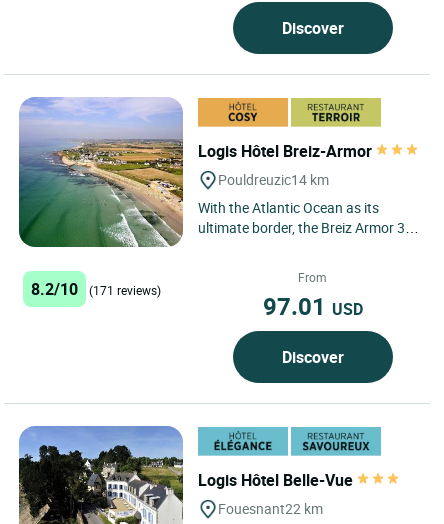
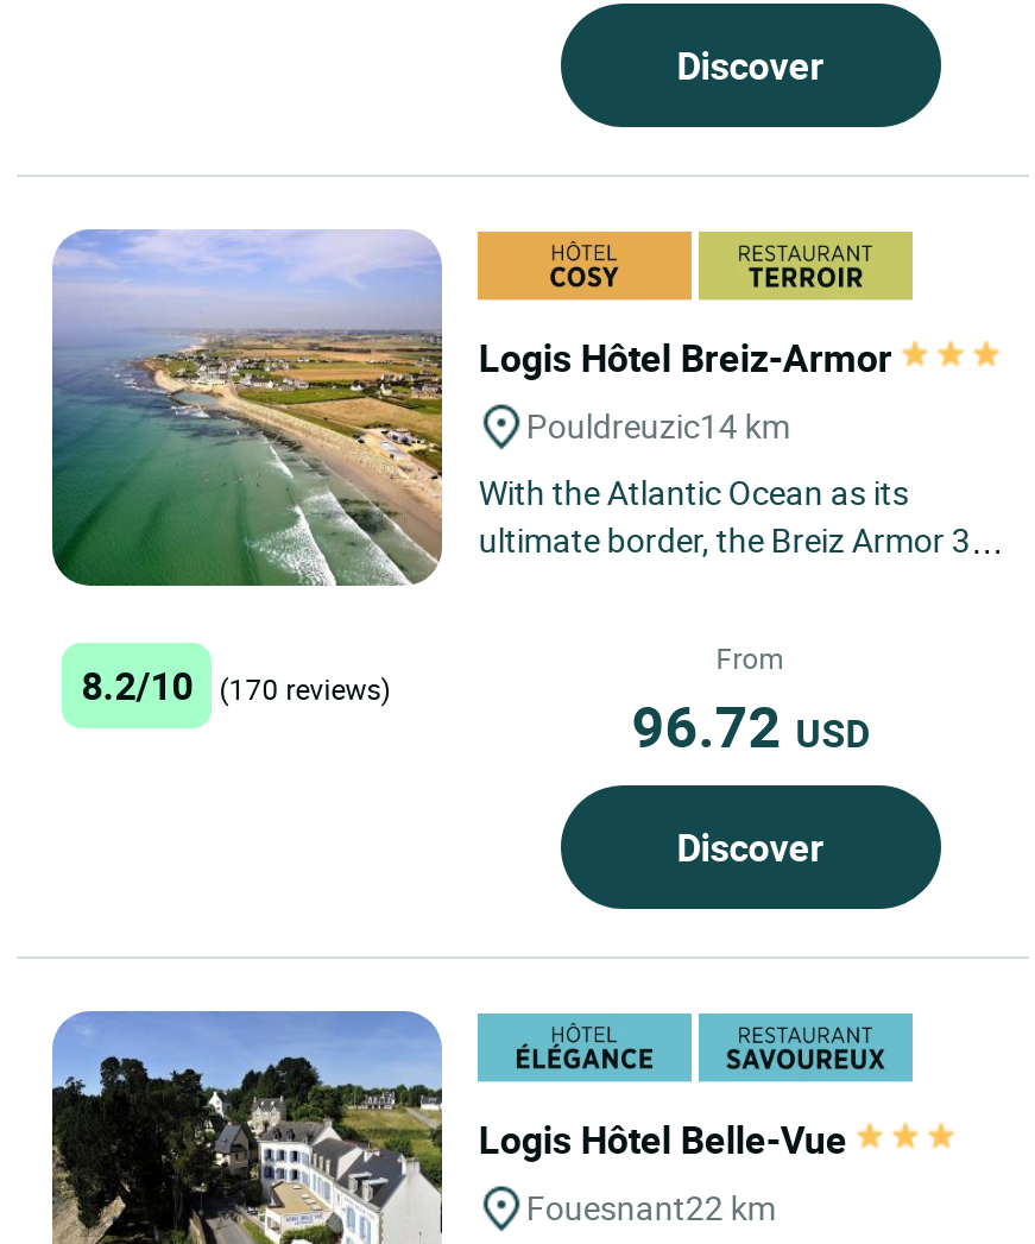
- 8.2/10 (171 reviews)
+ 8.2/10 (170 reviews)

- 97.01 USD
+ 96.72 USD
